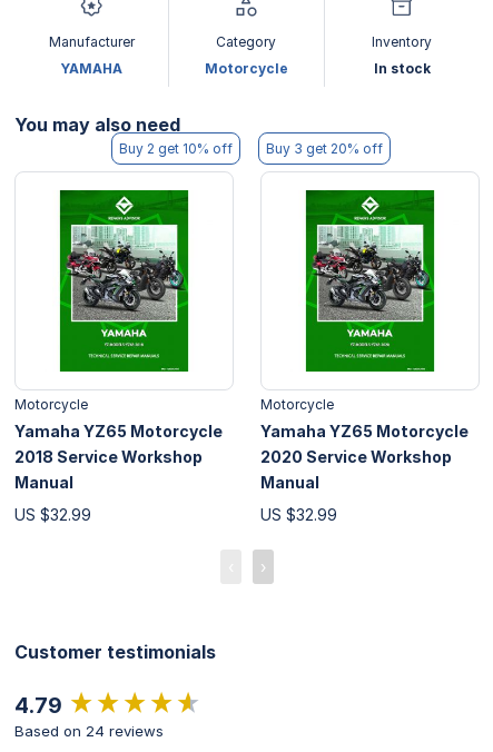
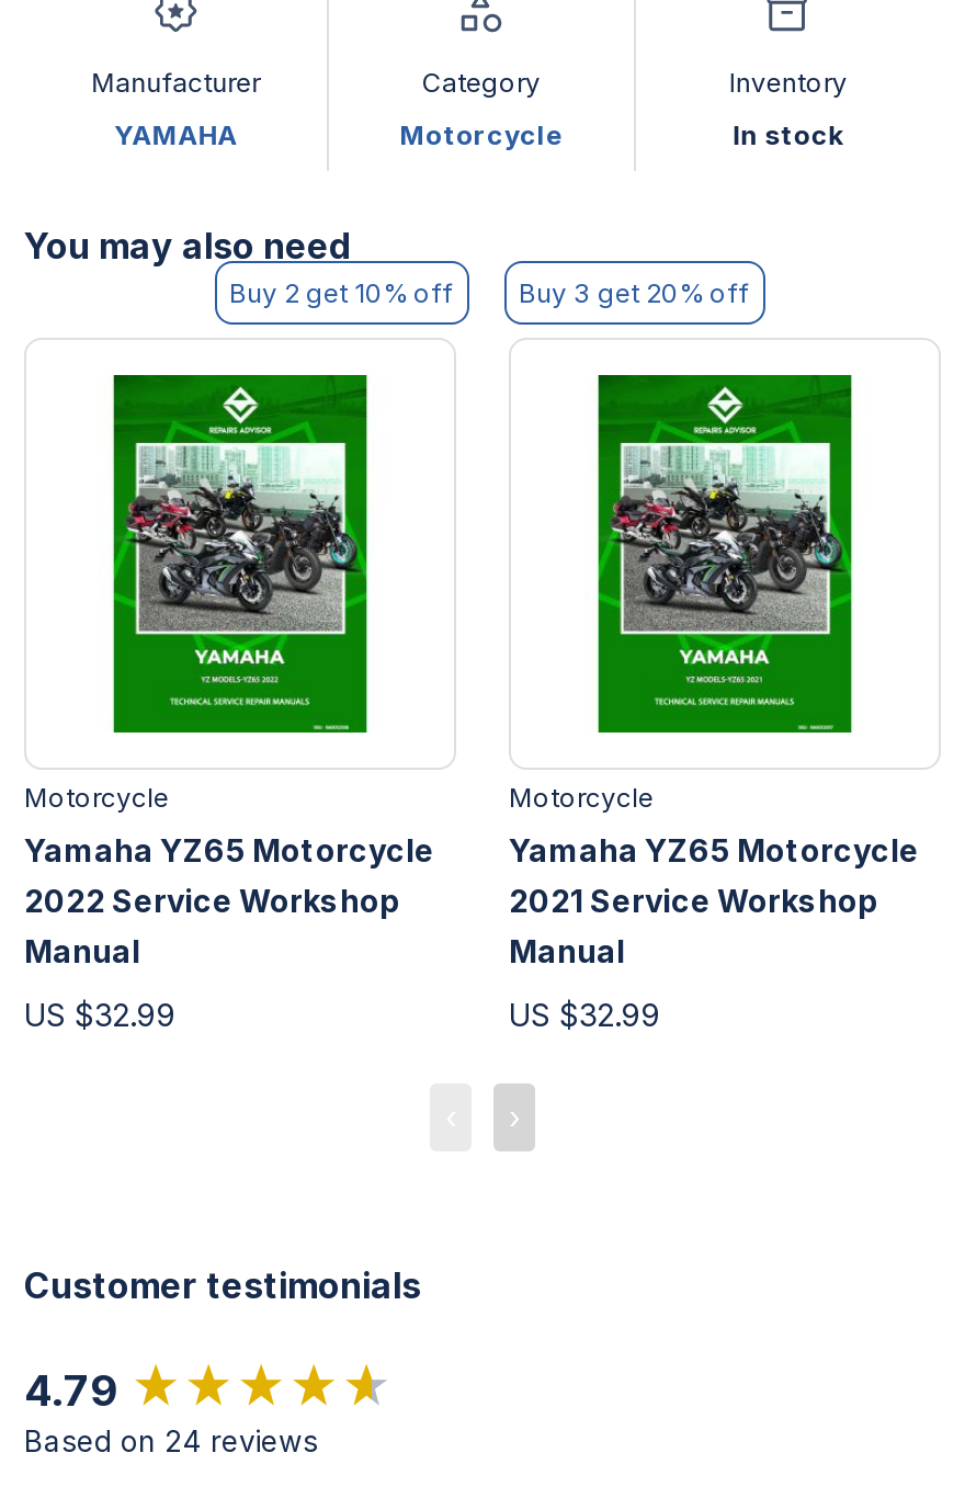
- 2018 Service Workshop
+ 2022 Service Workshop

- 2020 Service Workshop
+ 2021 Service Workshop
